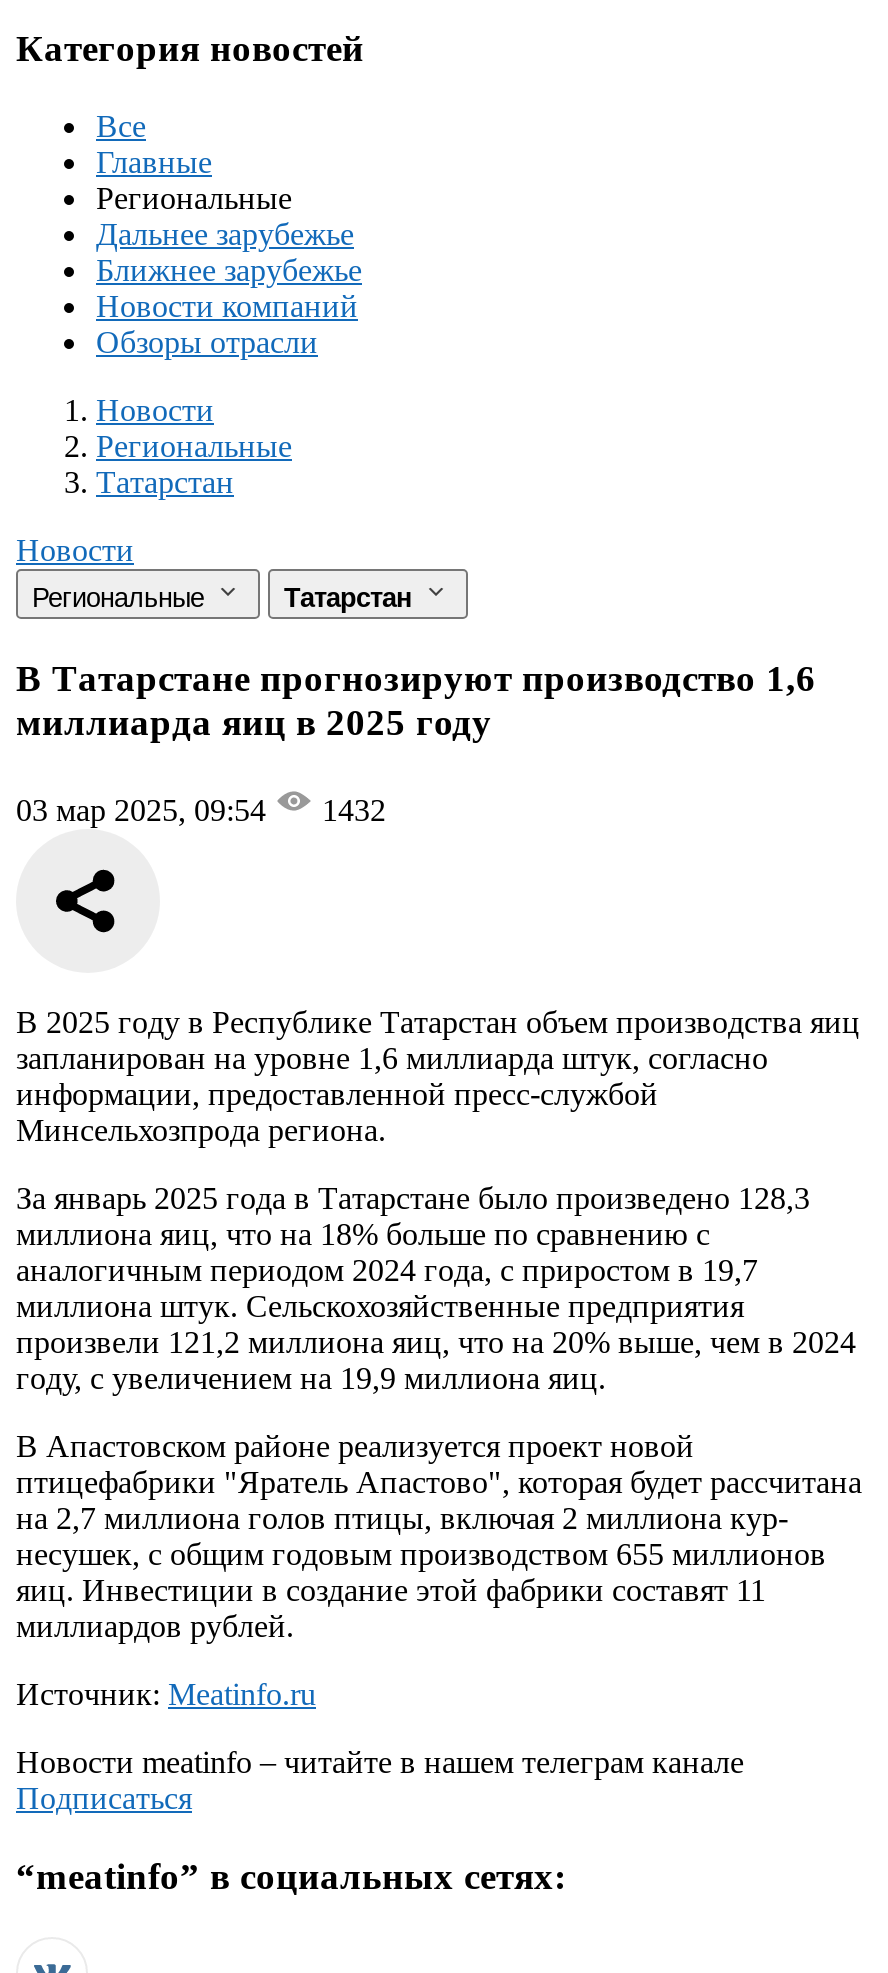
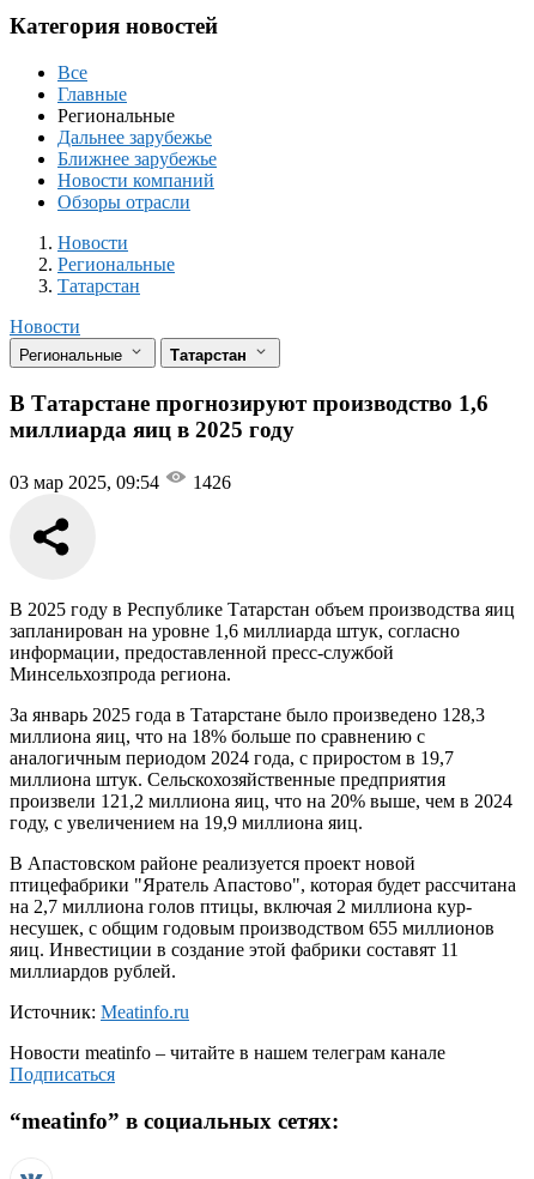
- 03 мар 2025, 09:54 1432
+ 03 мар 2025, 09:54 1426
